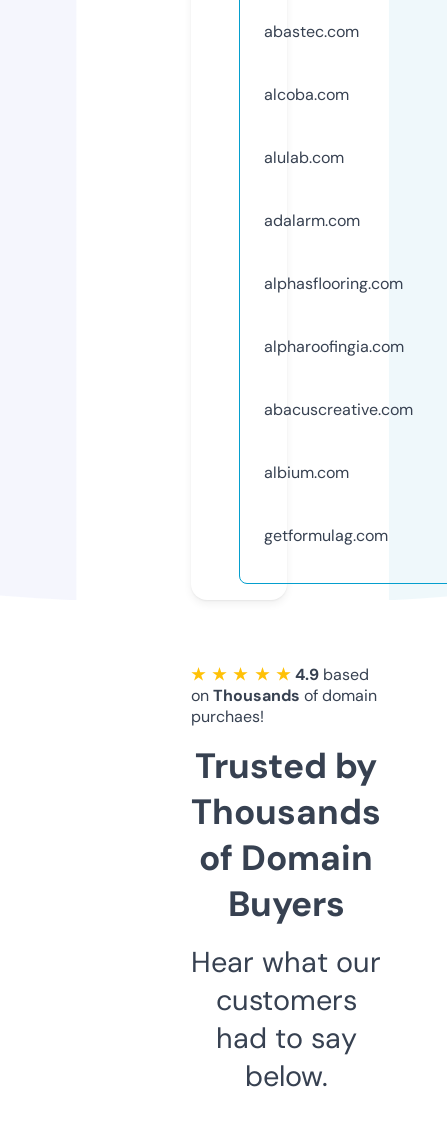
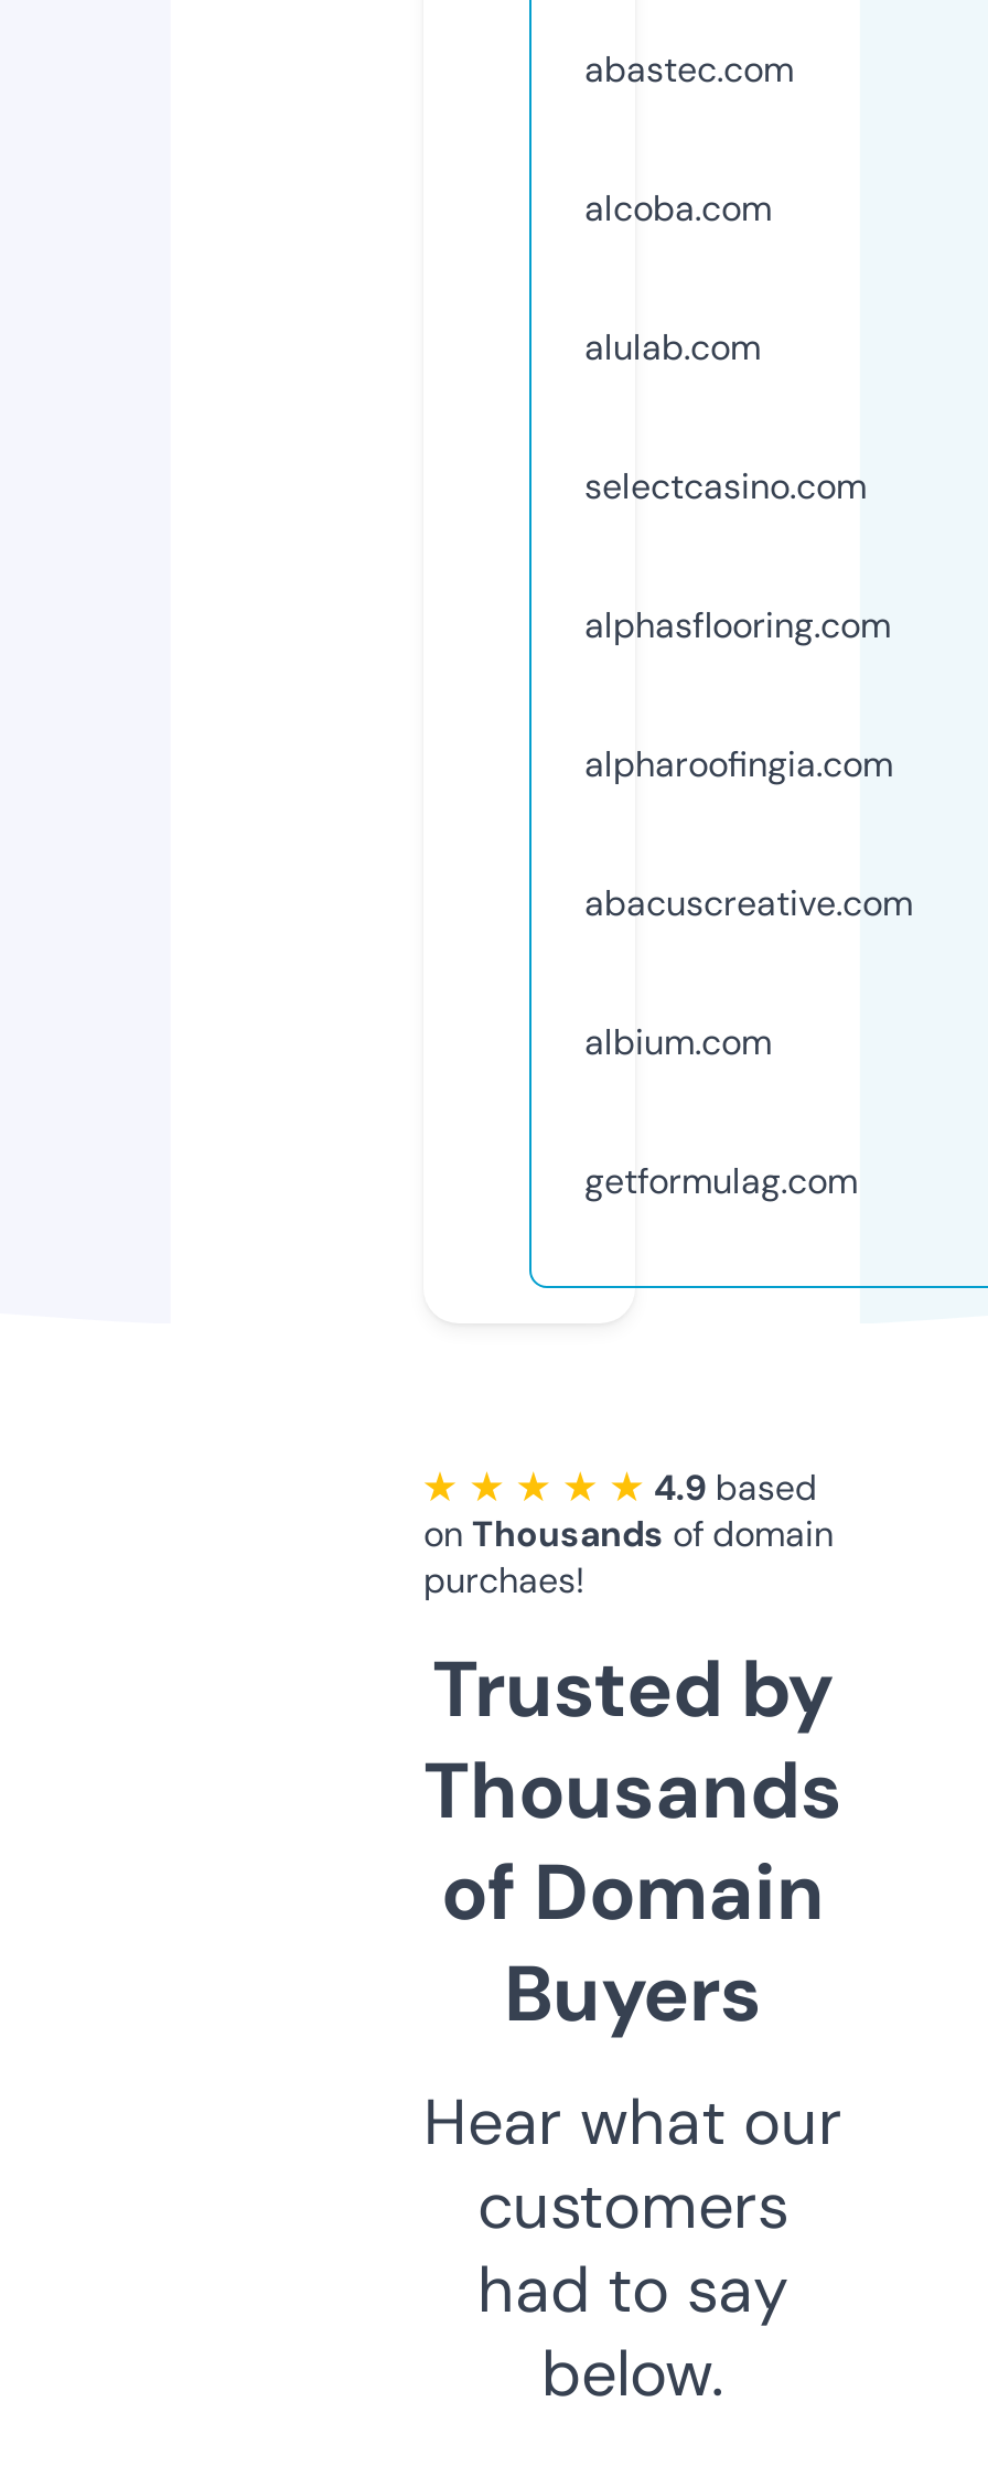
- adalarm.com
+ selectcasino.com
